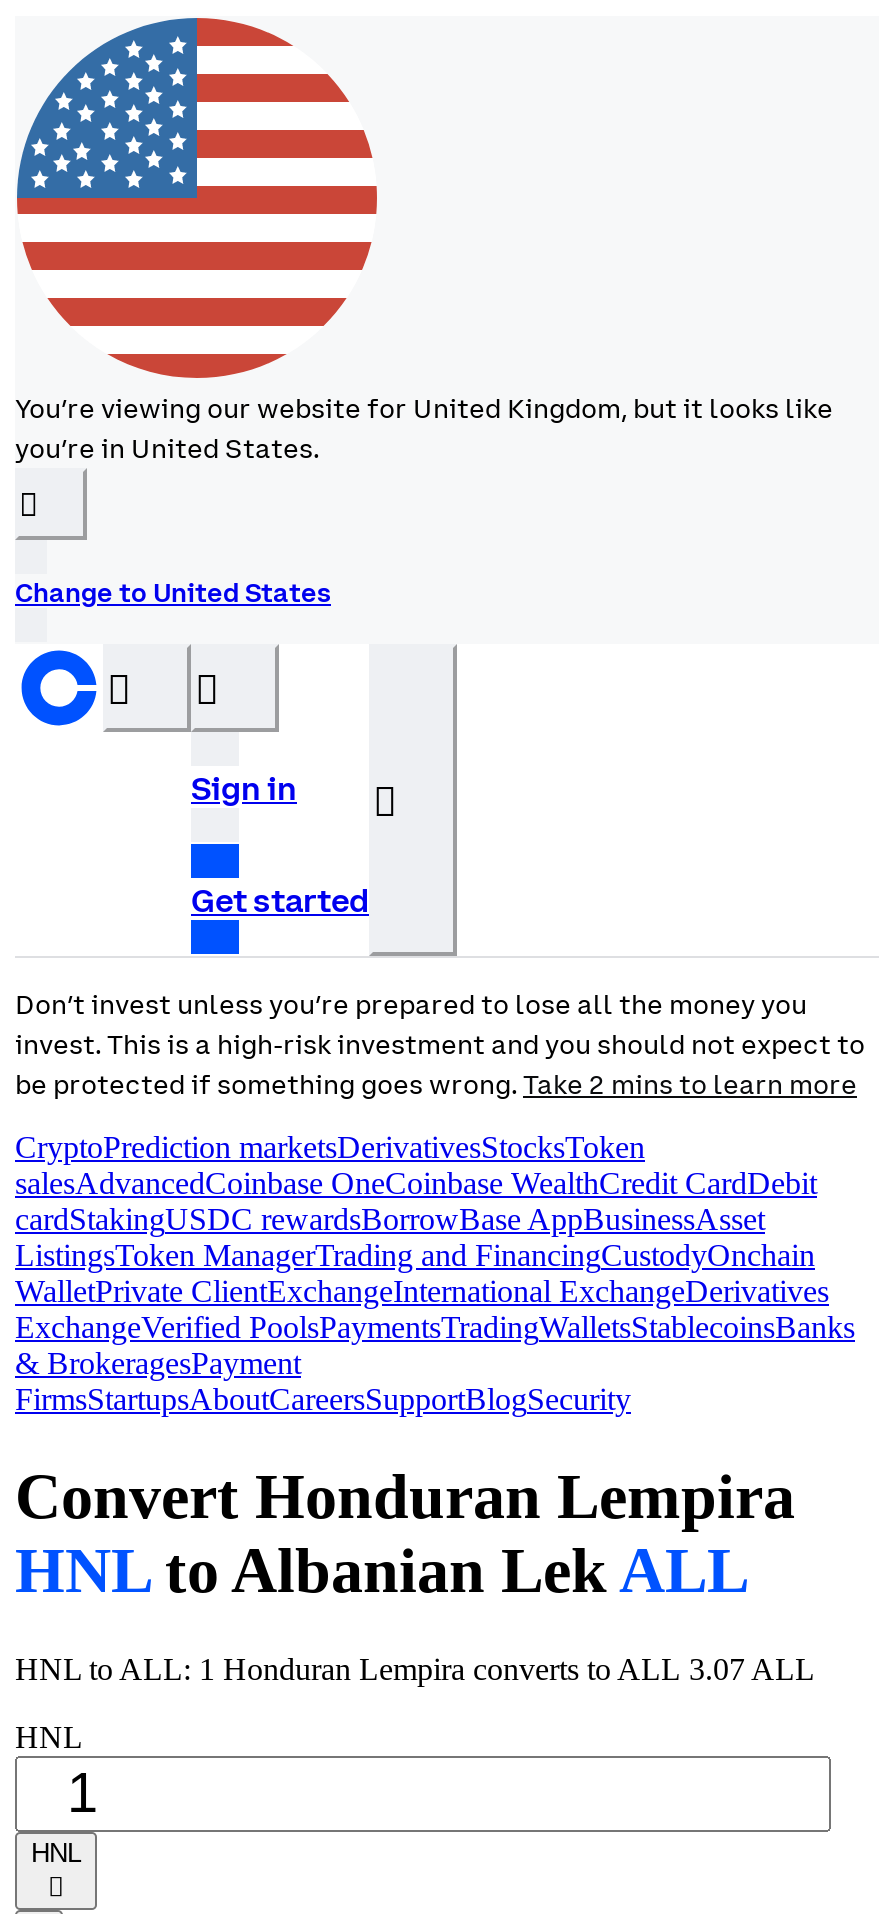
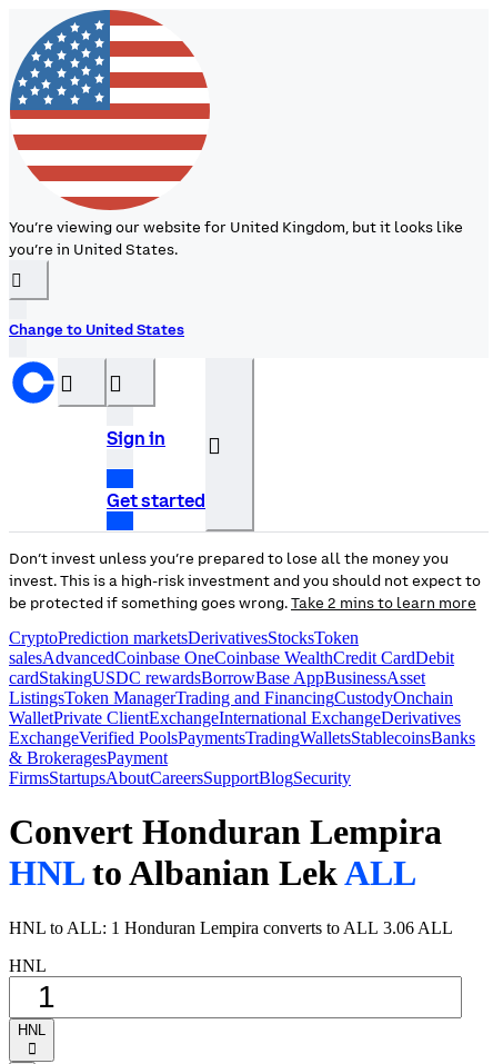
- HNL to ALL: 1 Honduran Lempira converts to ALL 3.07 ALL
+ HNL to ALL: 1 Honduran Lempira converts to ALL 3.06 ALL
